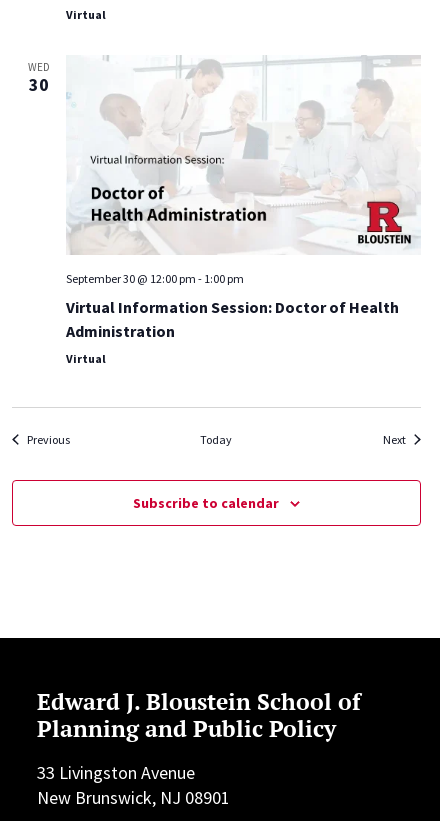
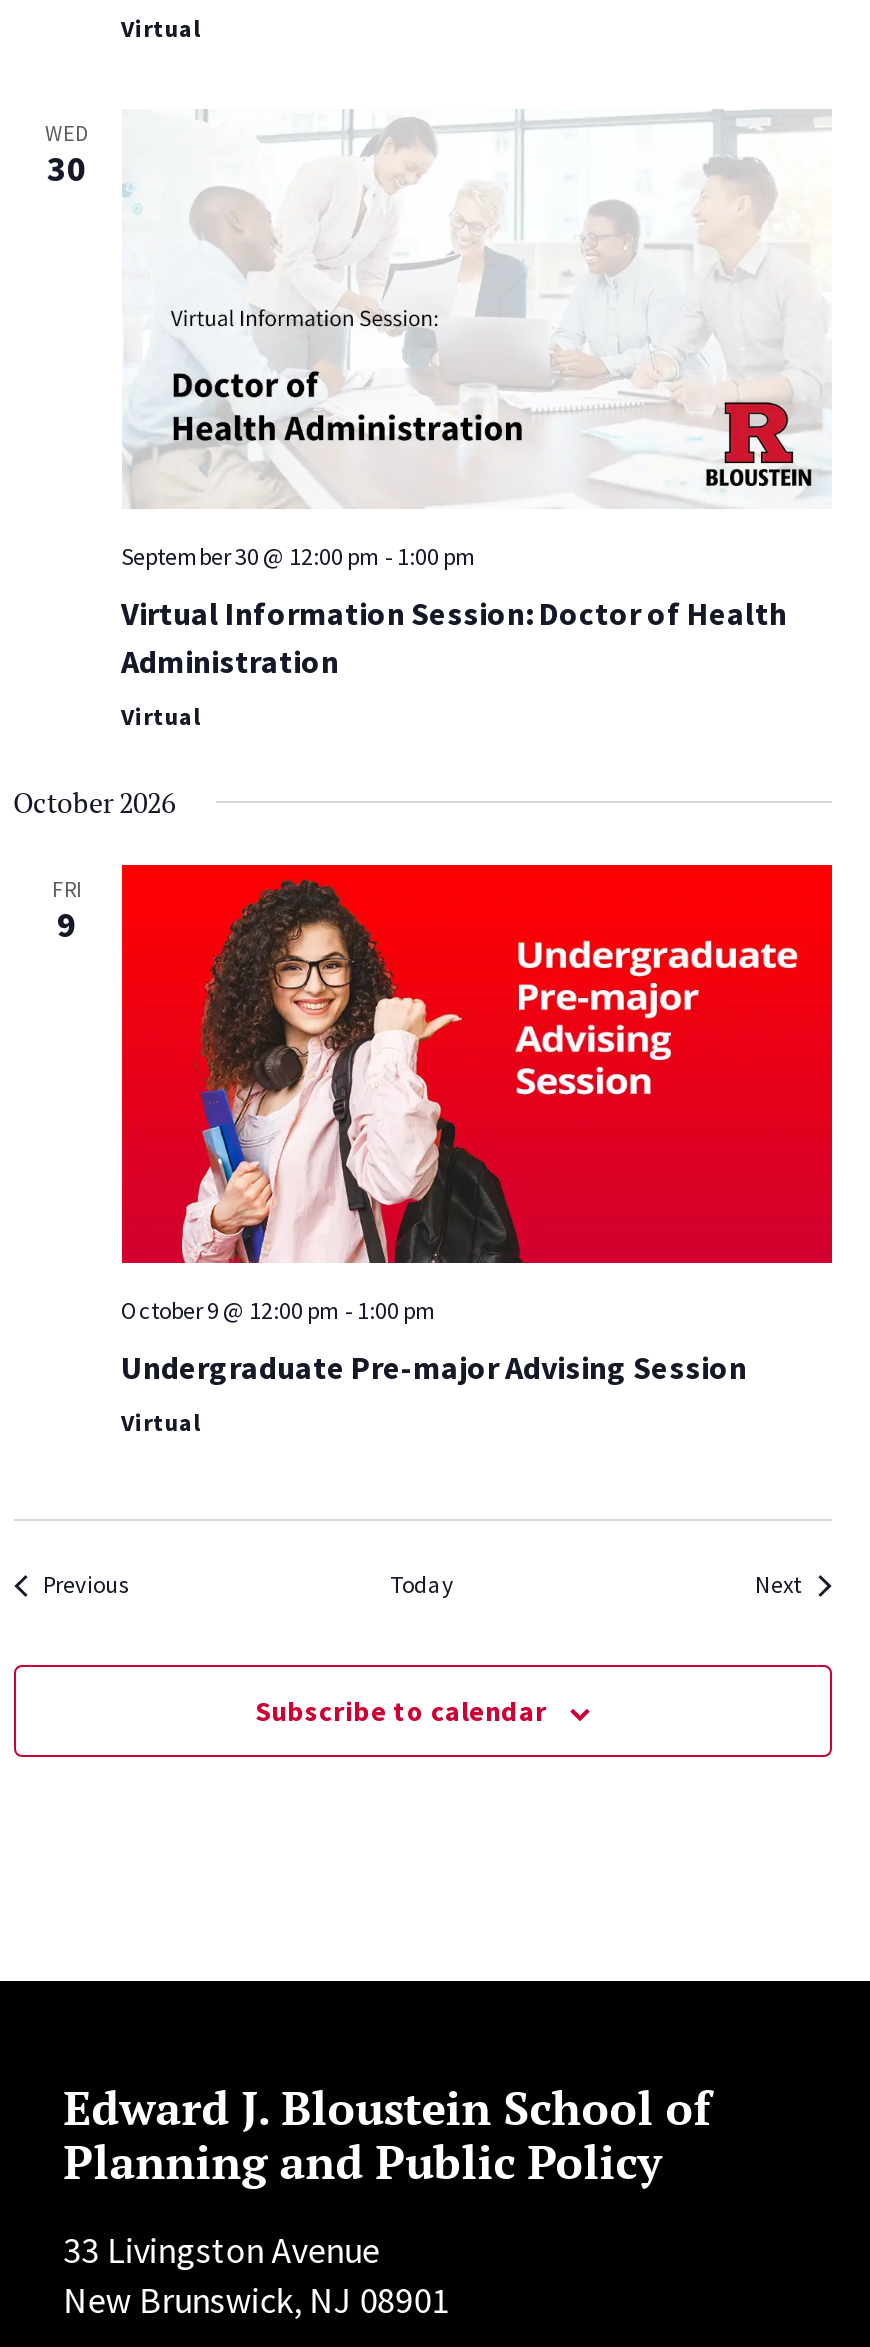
+ [image]
+ October 2026
+ FRI
+ 9

+ October 9 @ 12:00 pm - 1:00 pm
+ Undergraduate Pre-major Advising Session
+ Virtual
